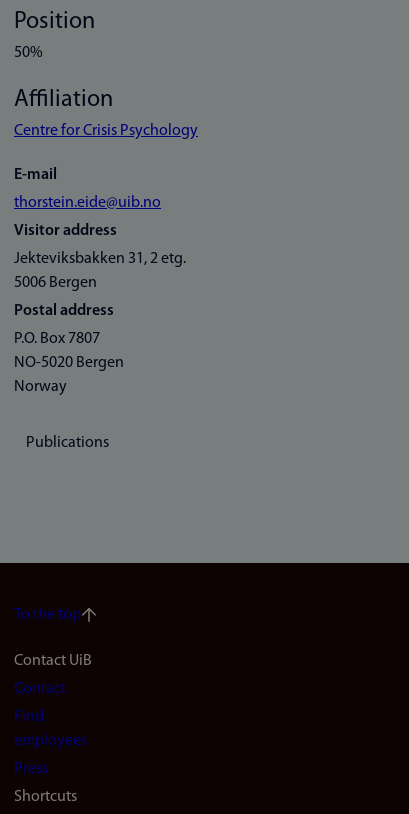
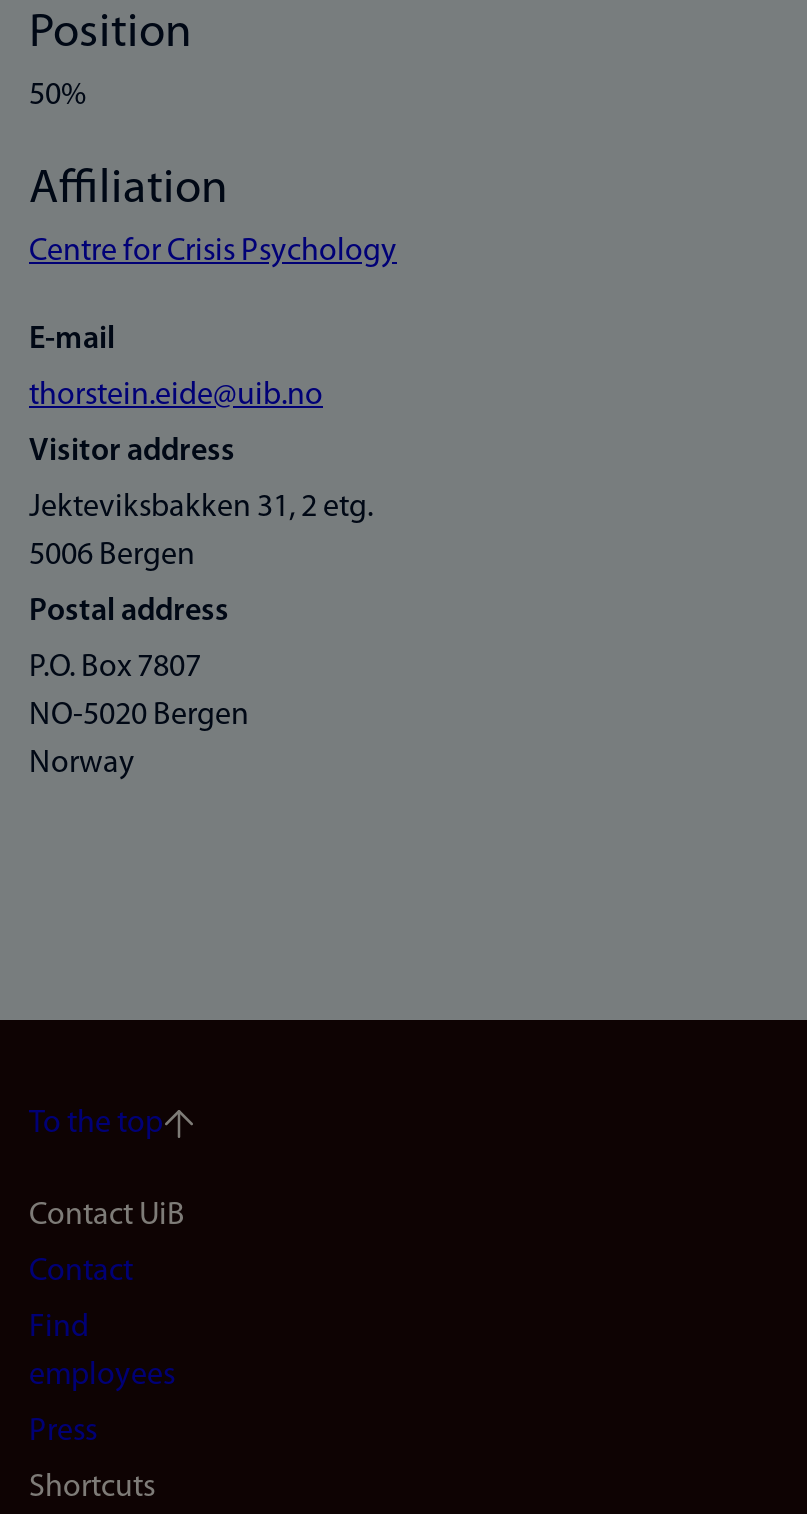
- Publications
